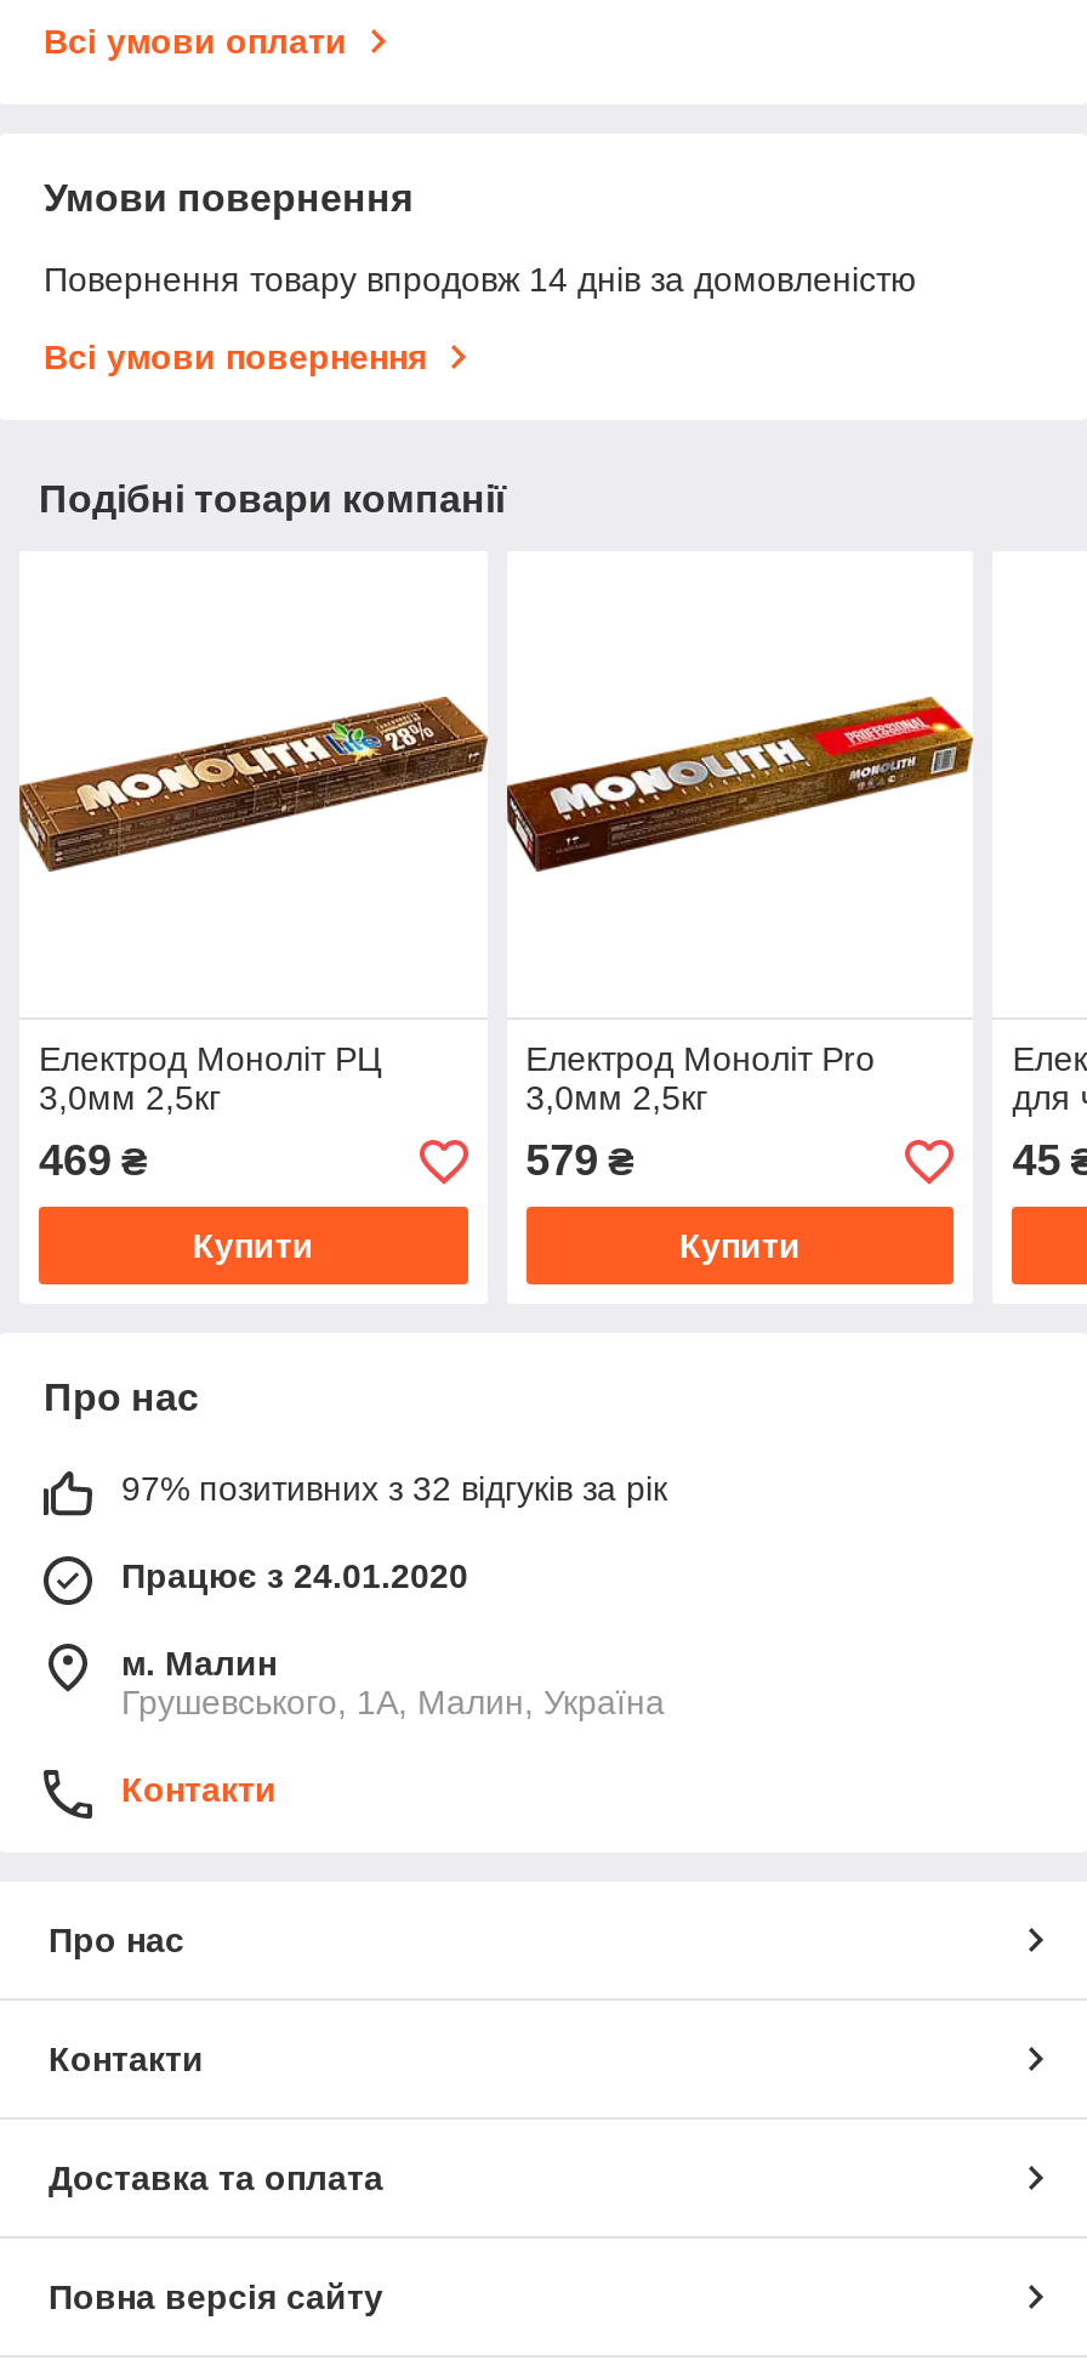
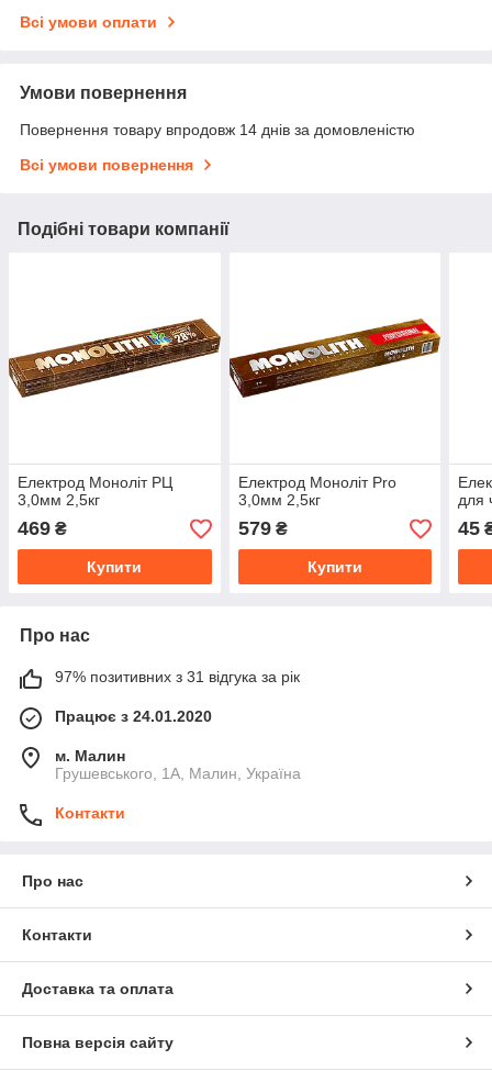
- 97% позитивних з 32 відгуків за рік
+ 97% позитивних з 31 відгука за рік
